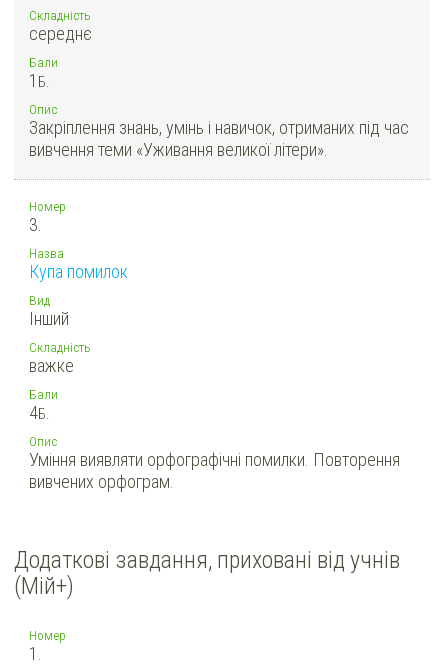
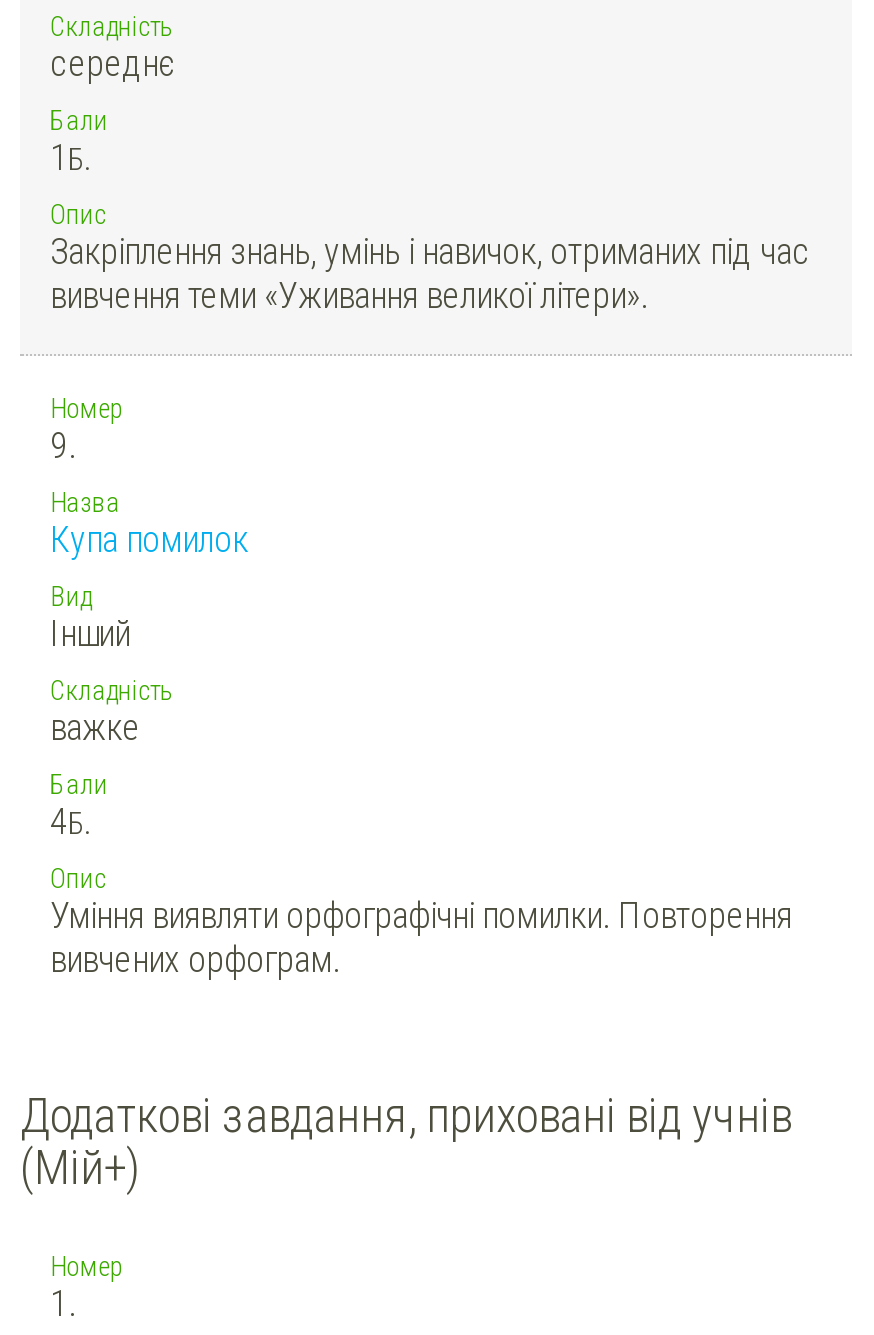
- 3.
+ 9.
